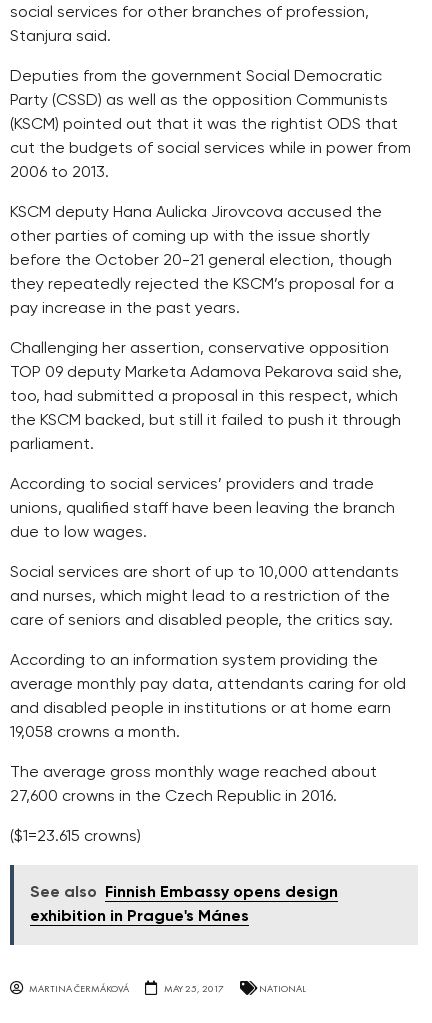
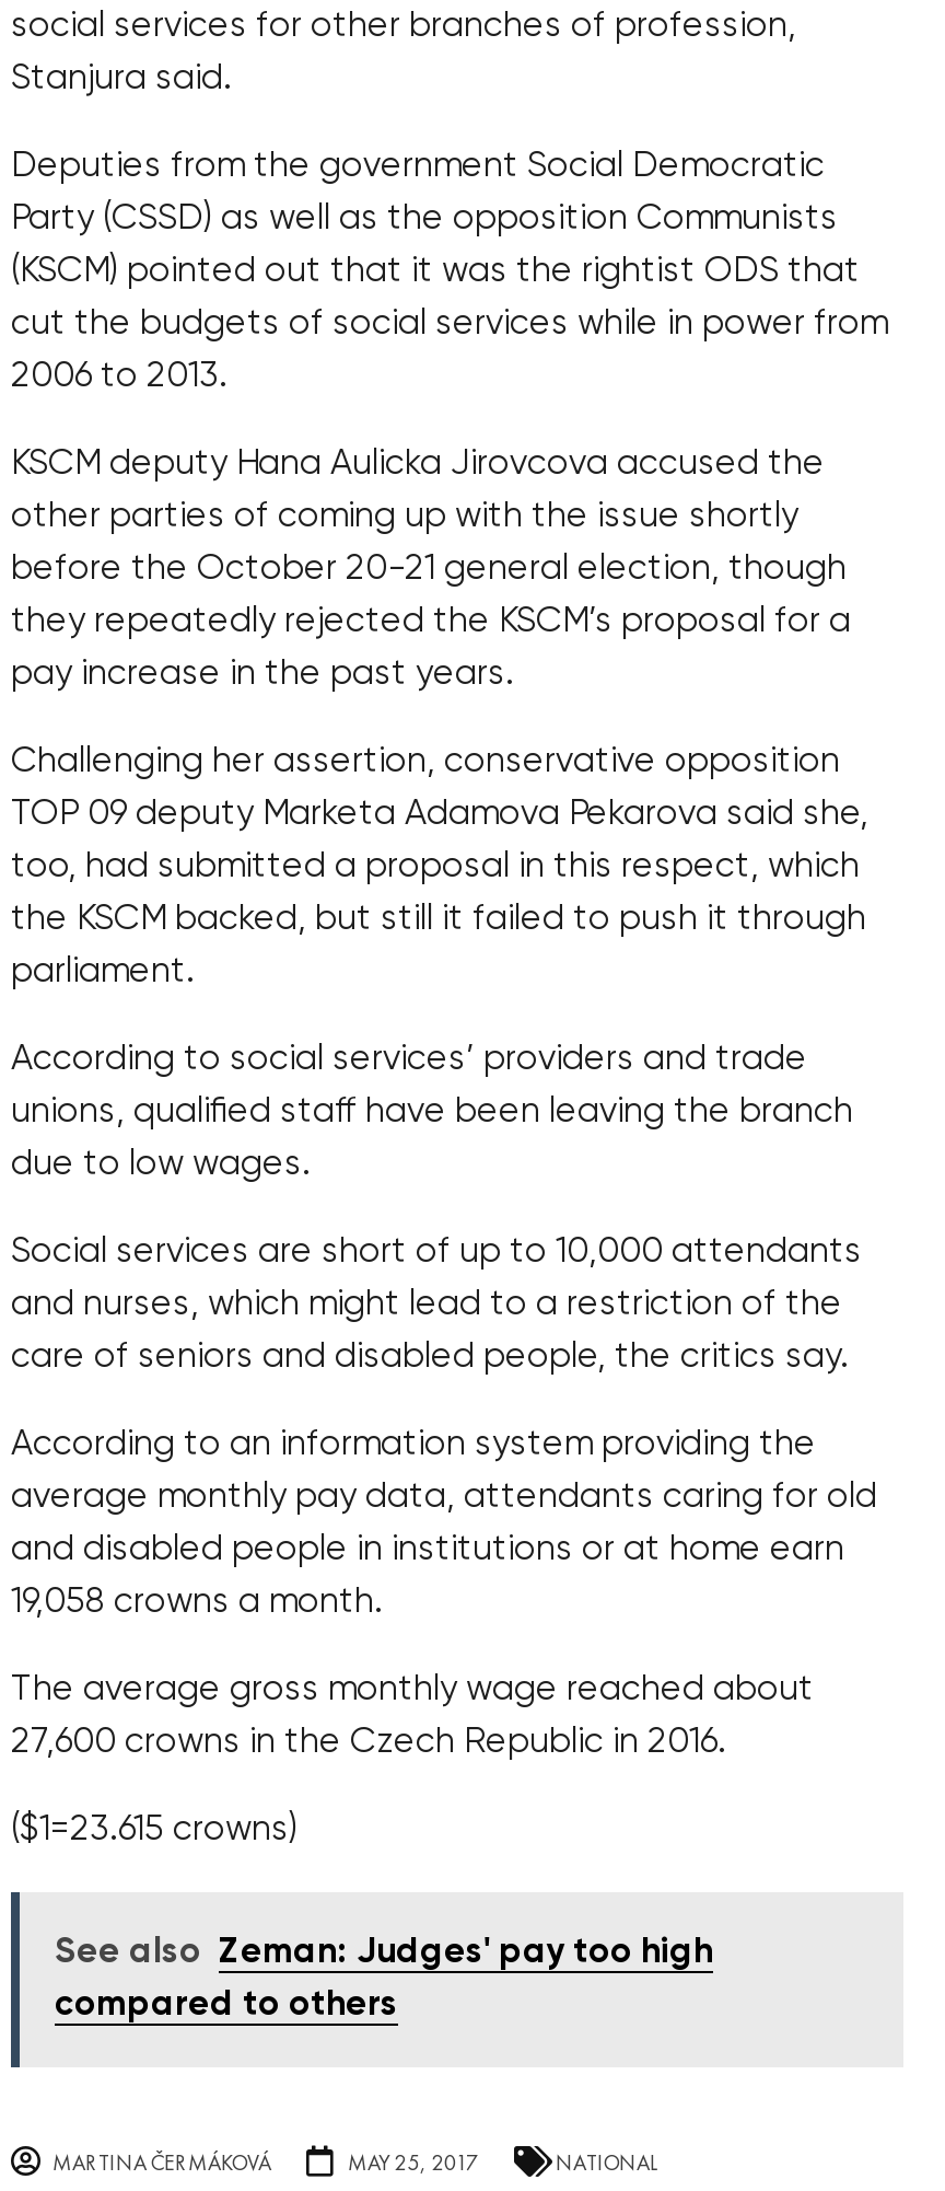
- See also Finnish Embassy opens design
+ See also Zeman: Judges' pay too high

- exhibition in Prague's Mánes
+ compared to others
